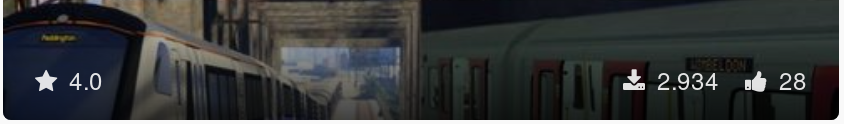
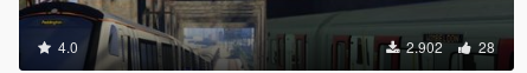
- 2.934 28
+ 2.902 28
